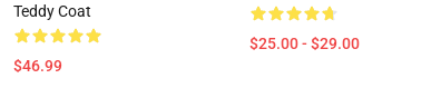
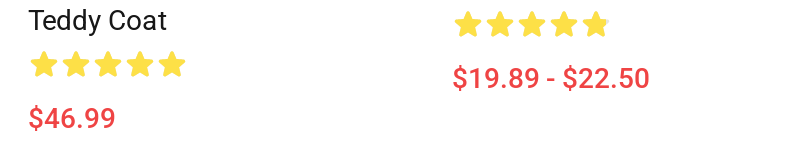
- $25.00 - $29.00
+ $19.89 - $22.50
